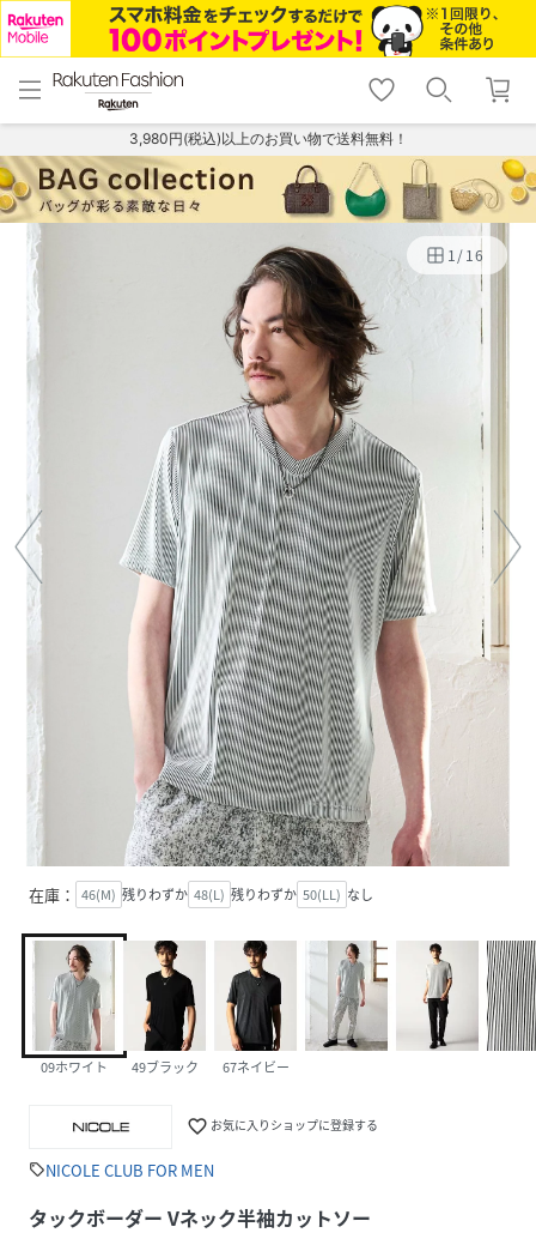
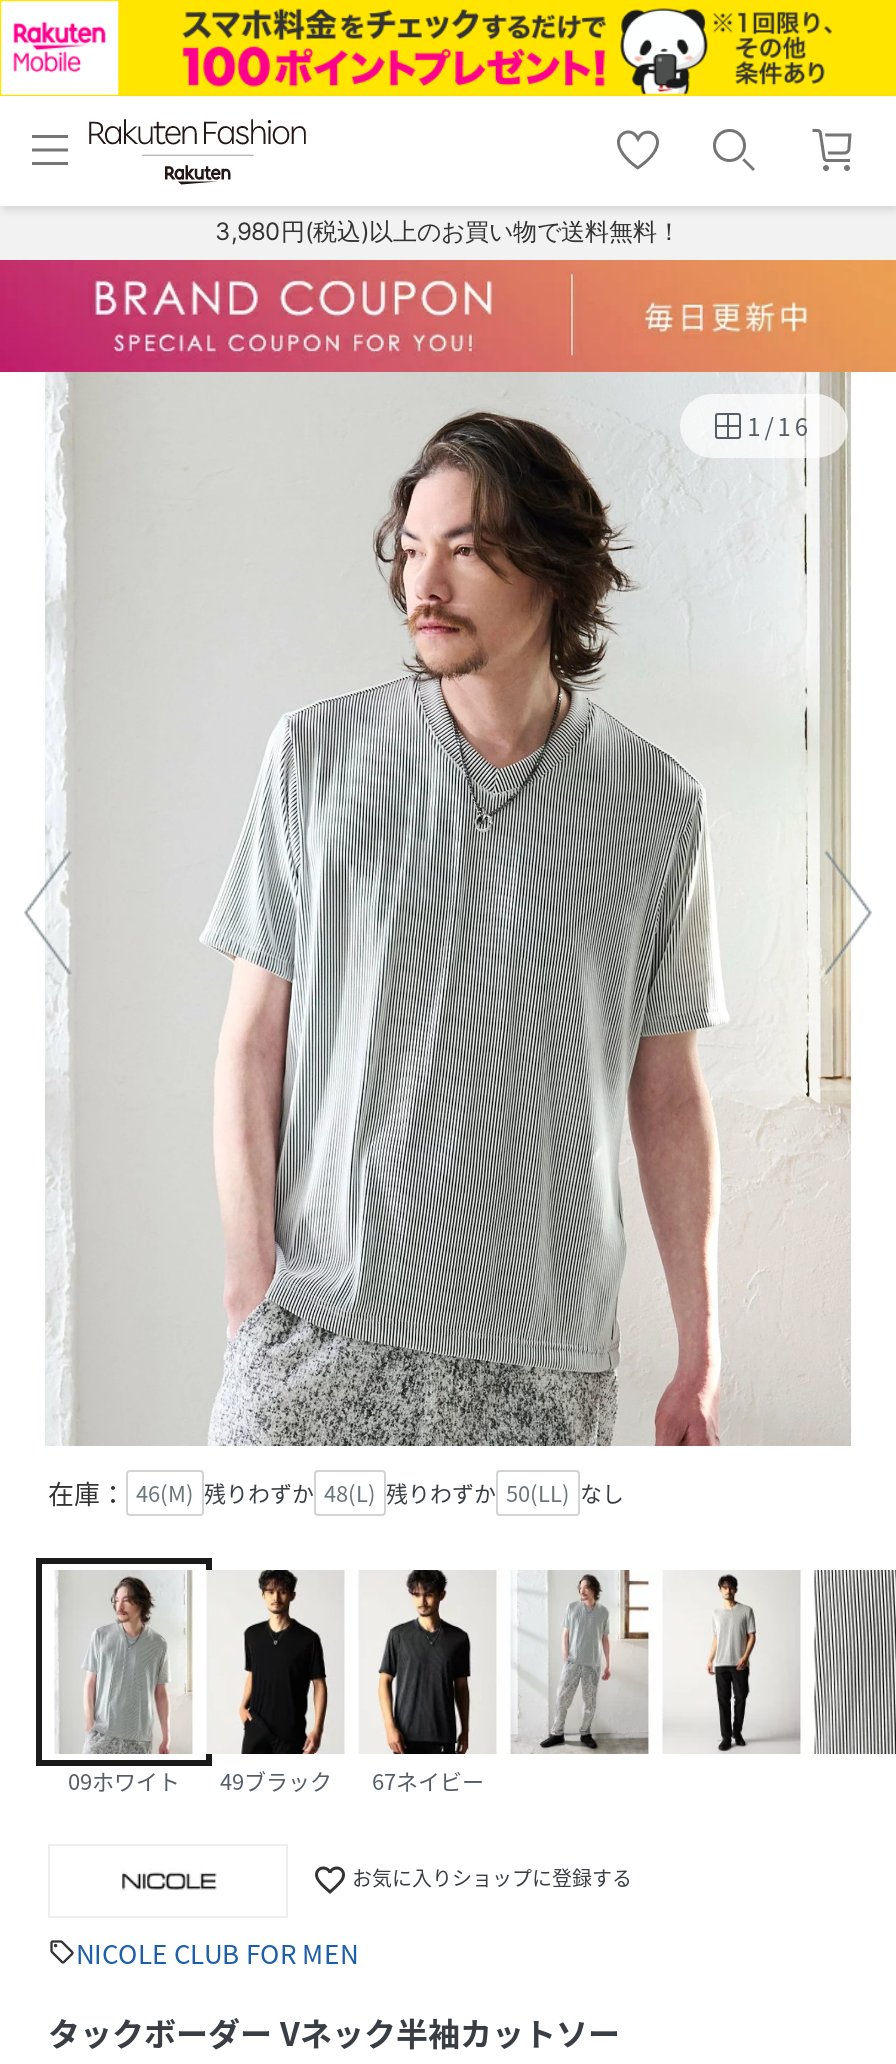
- [image]
+ [image]
